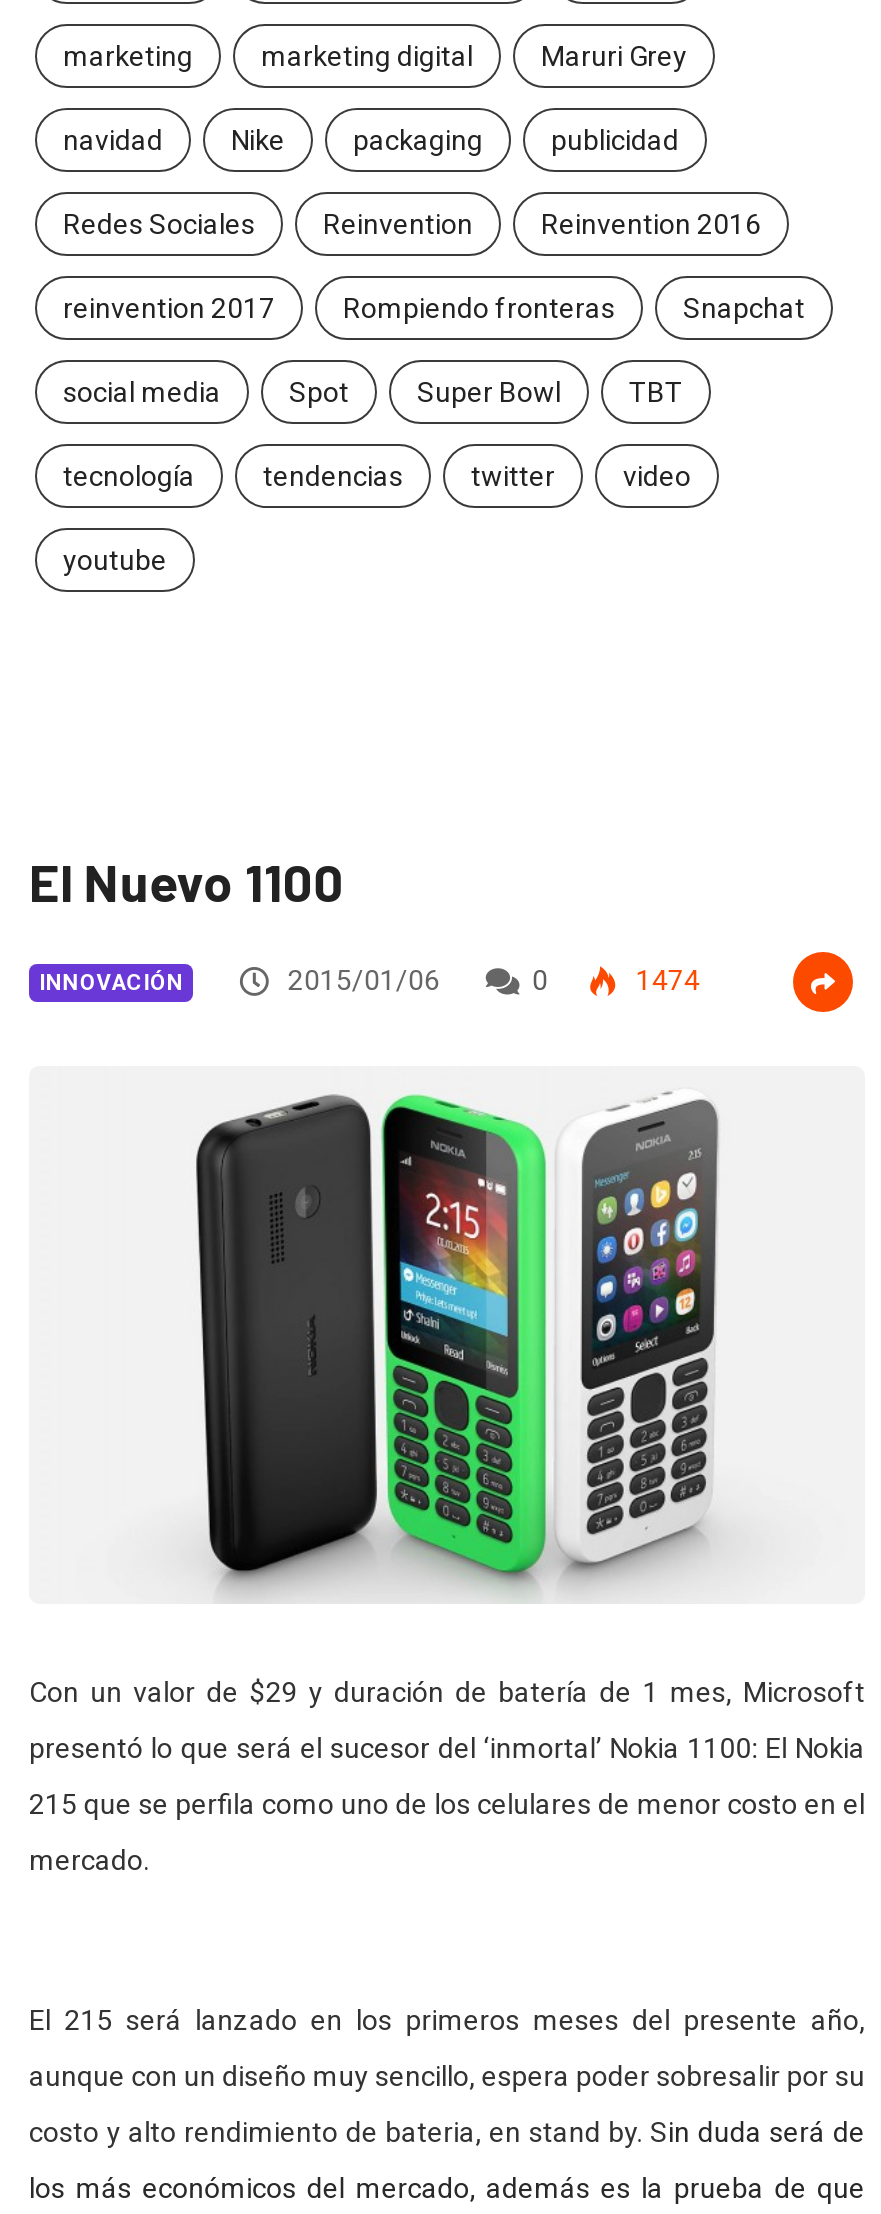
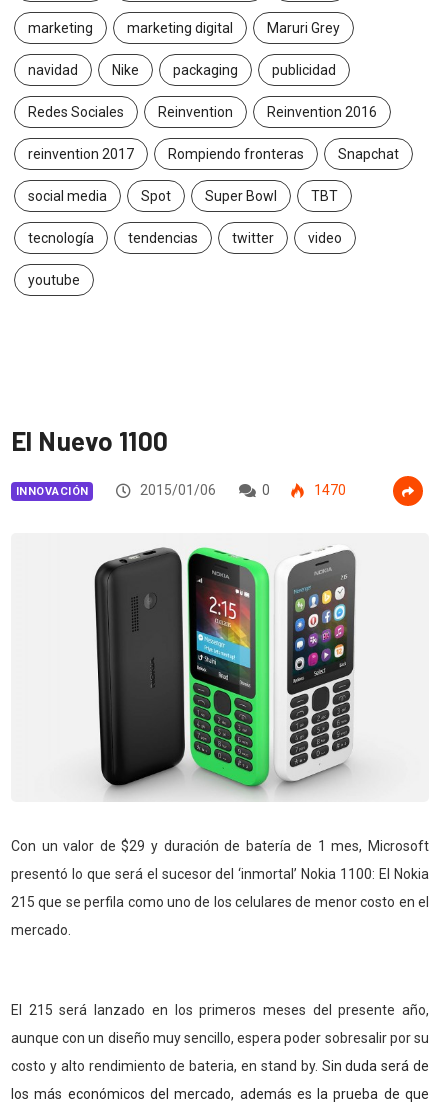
- 1474
+ 1470
